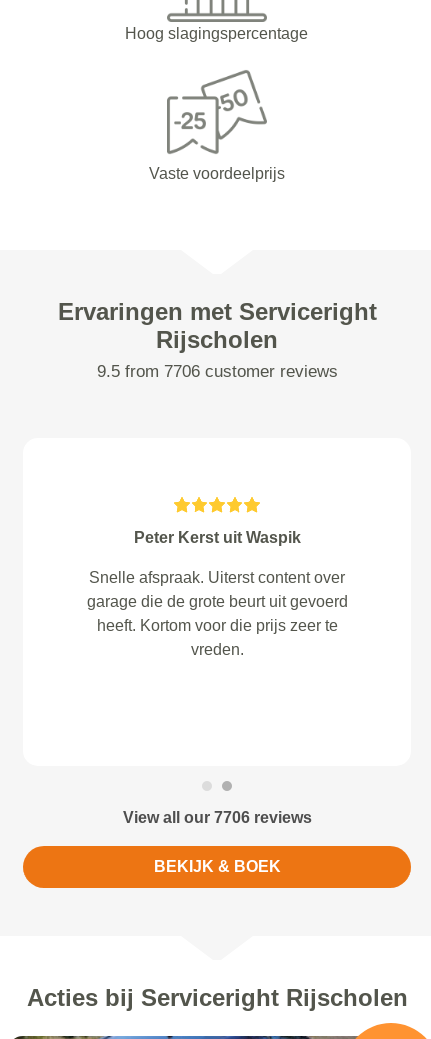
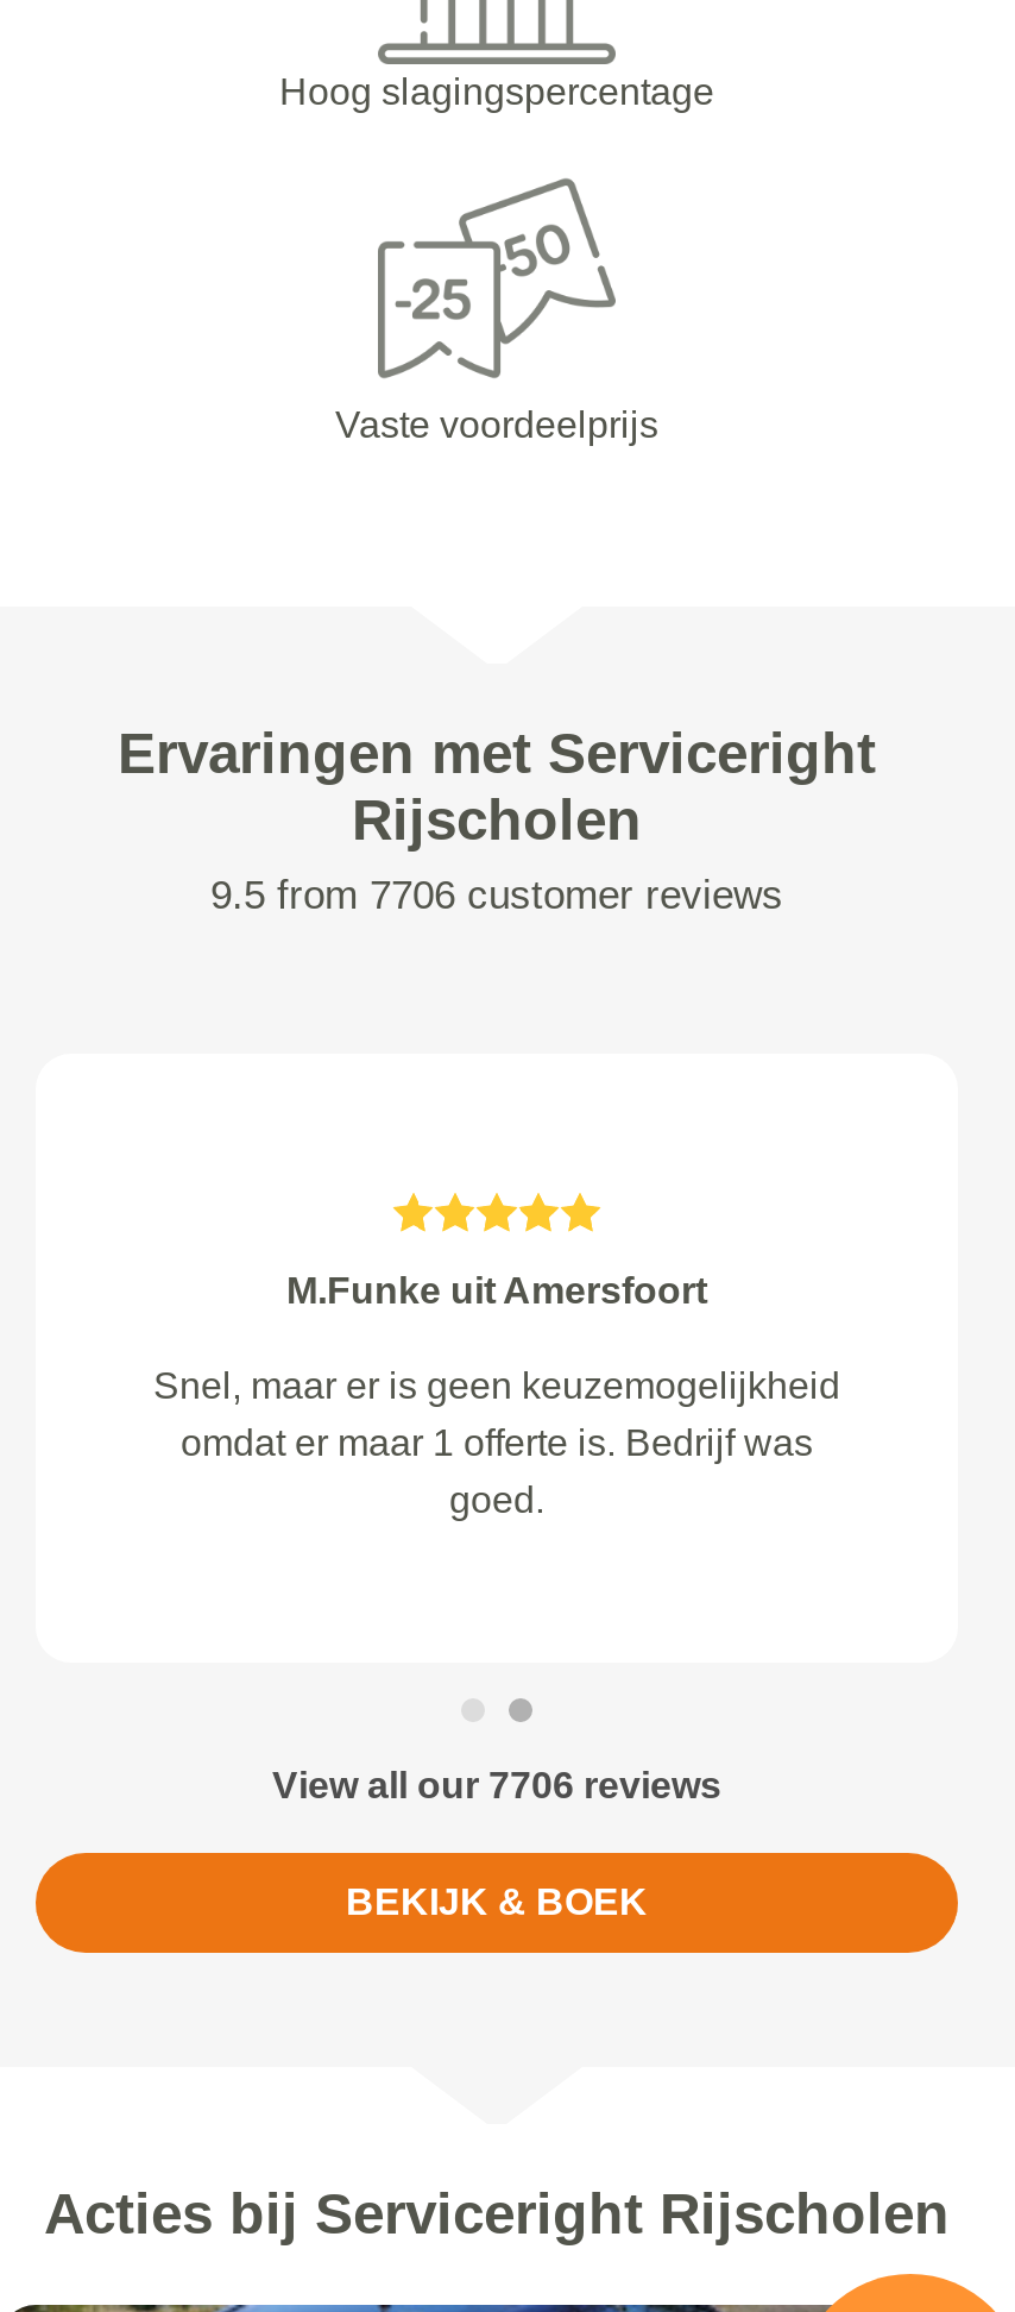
- Peter Kerst uit Waspik
+ M.Funke uit Amersfoort

- Snelle afspraak. Uiterst content over
- garage die de grote beurt uit gevoerd
- heeft. Kortom voor die prijs zeer te
- vreden.
+ Snel, maar er is geen keuzemogelijkheid
+ omdat er maar 1 offerte is. Bedrijf was
+ goed.
